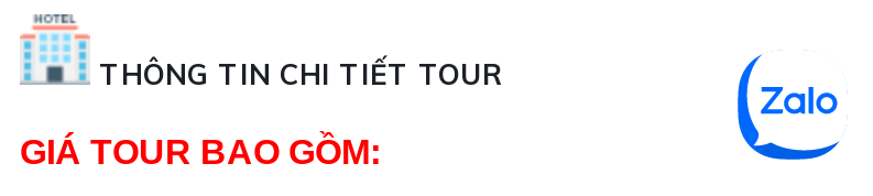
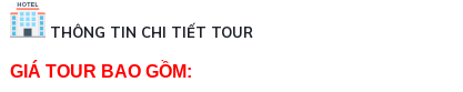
- [image]
